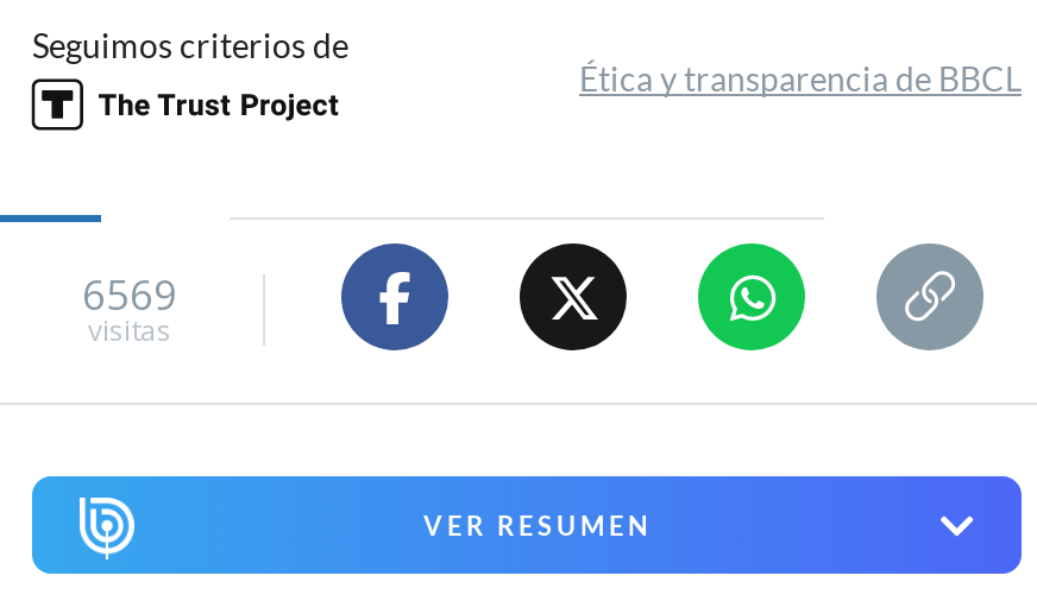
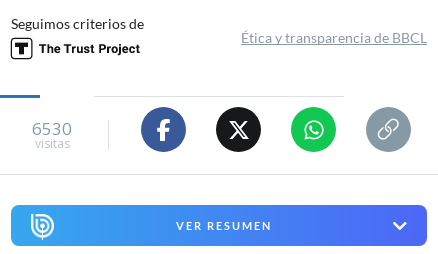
- 6569
+ 6530
